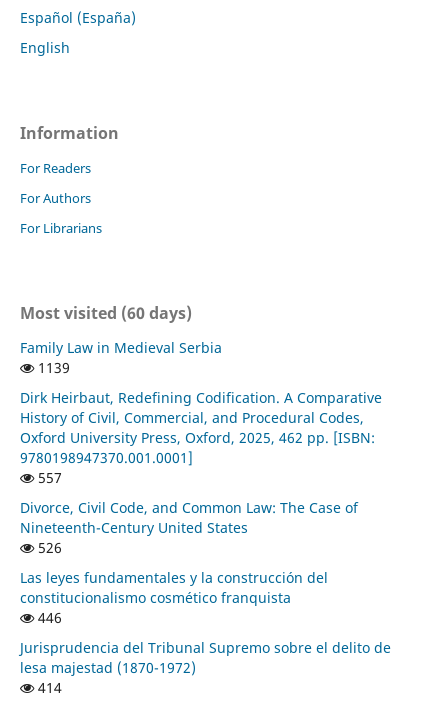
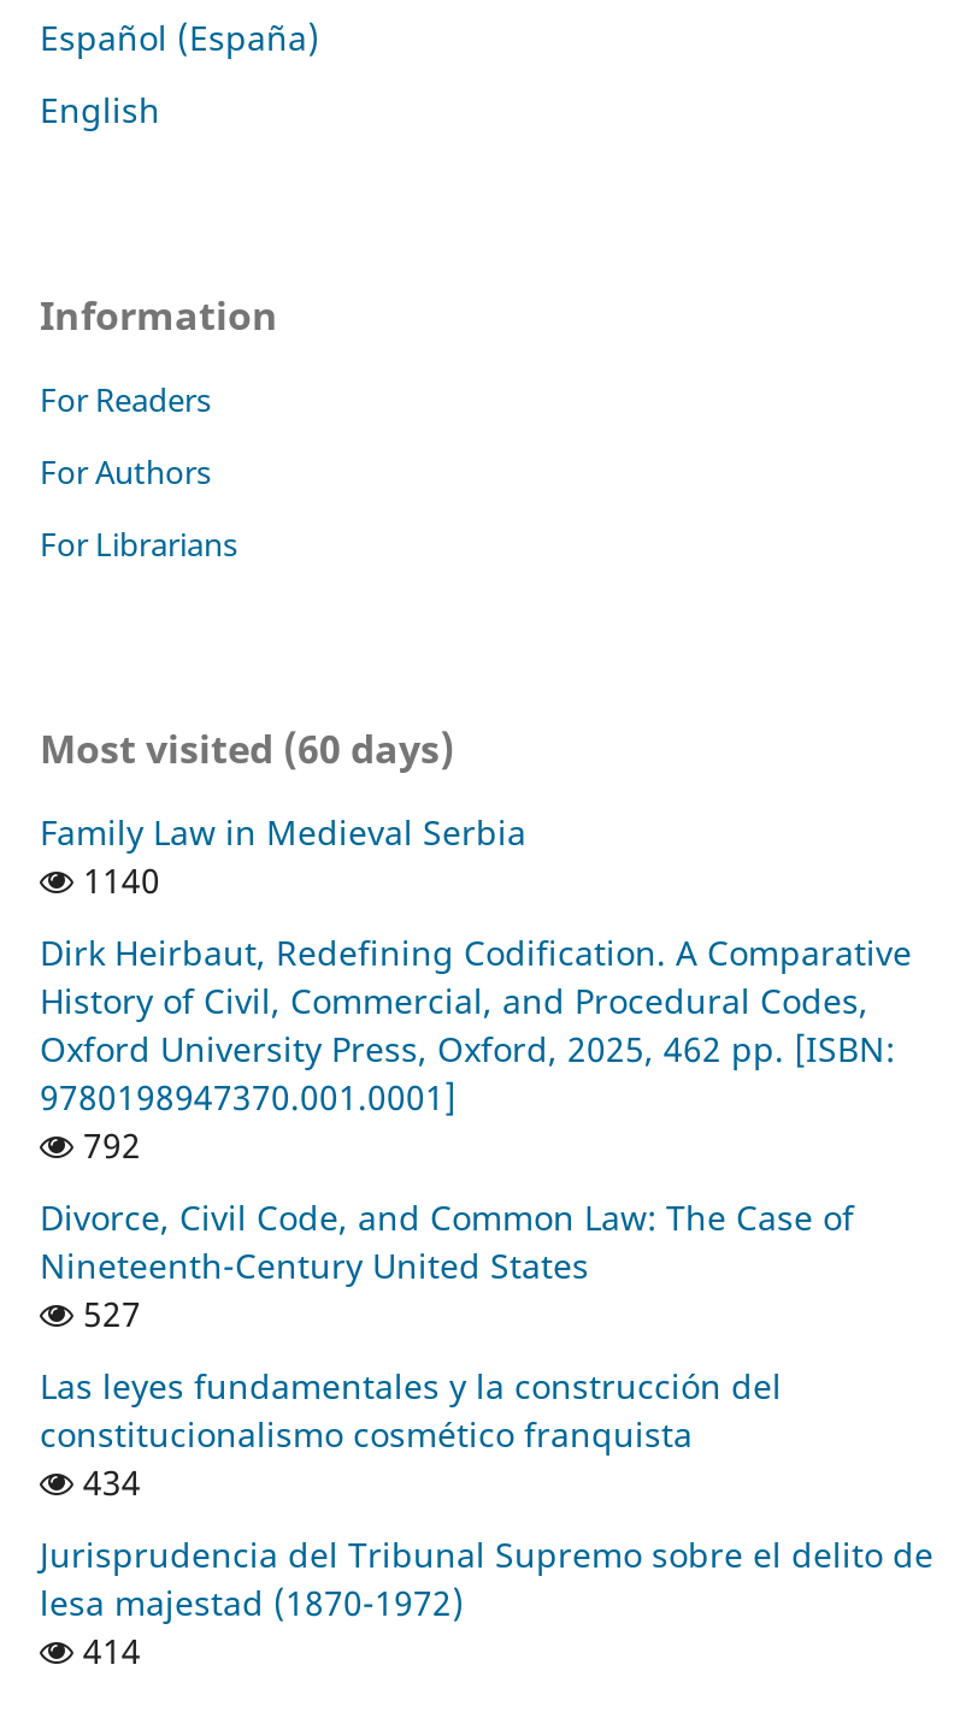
- 1139
+ 1140

- 557
+ 792

- 526
+ 527

- 446
+ 434
